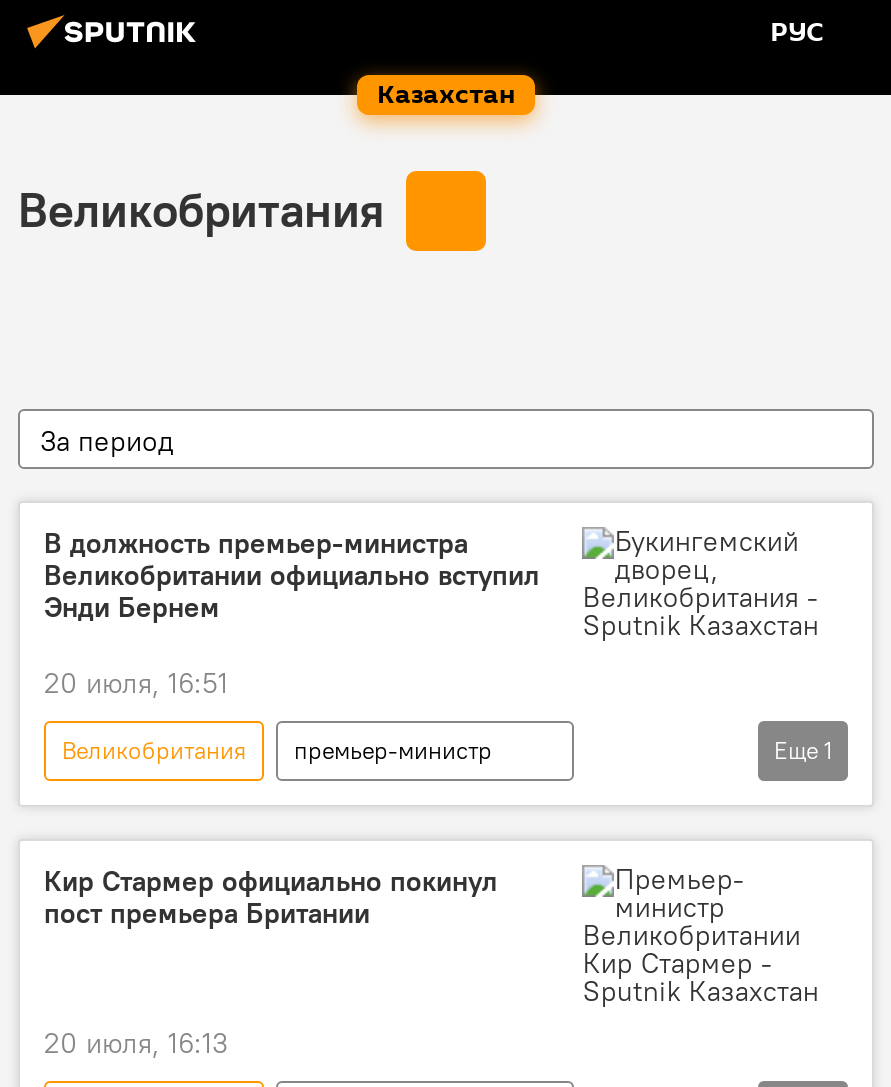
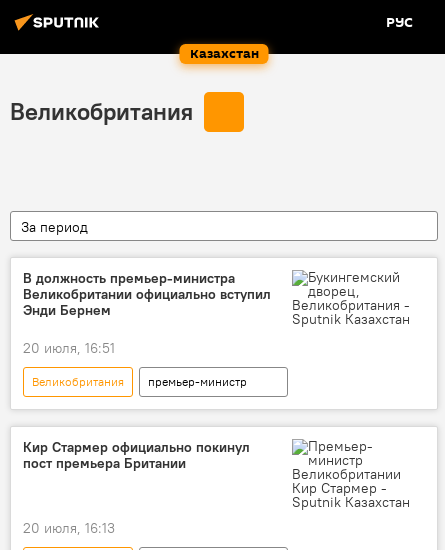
- Еще 1
